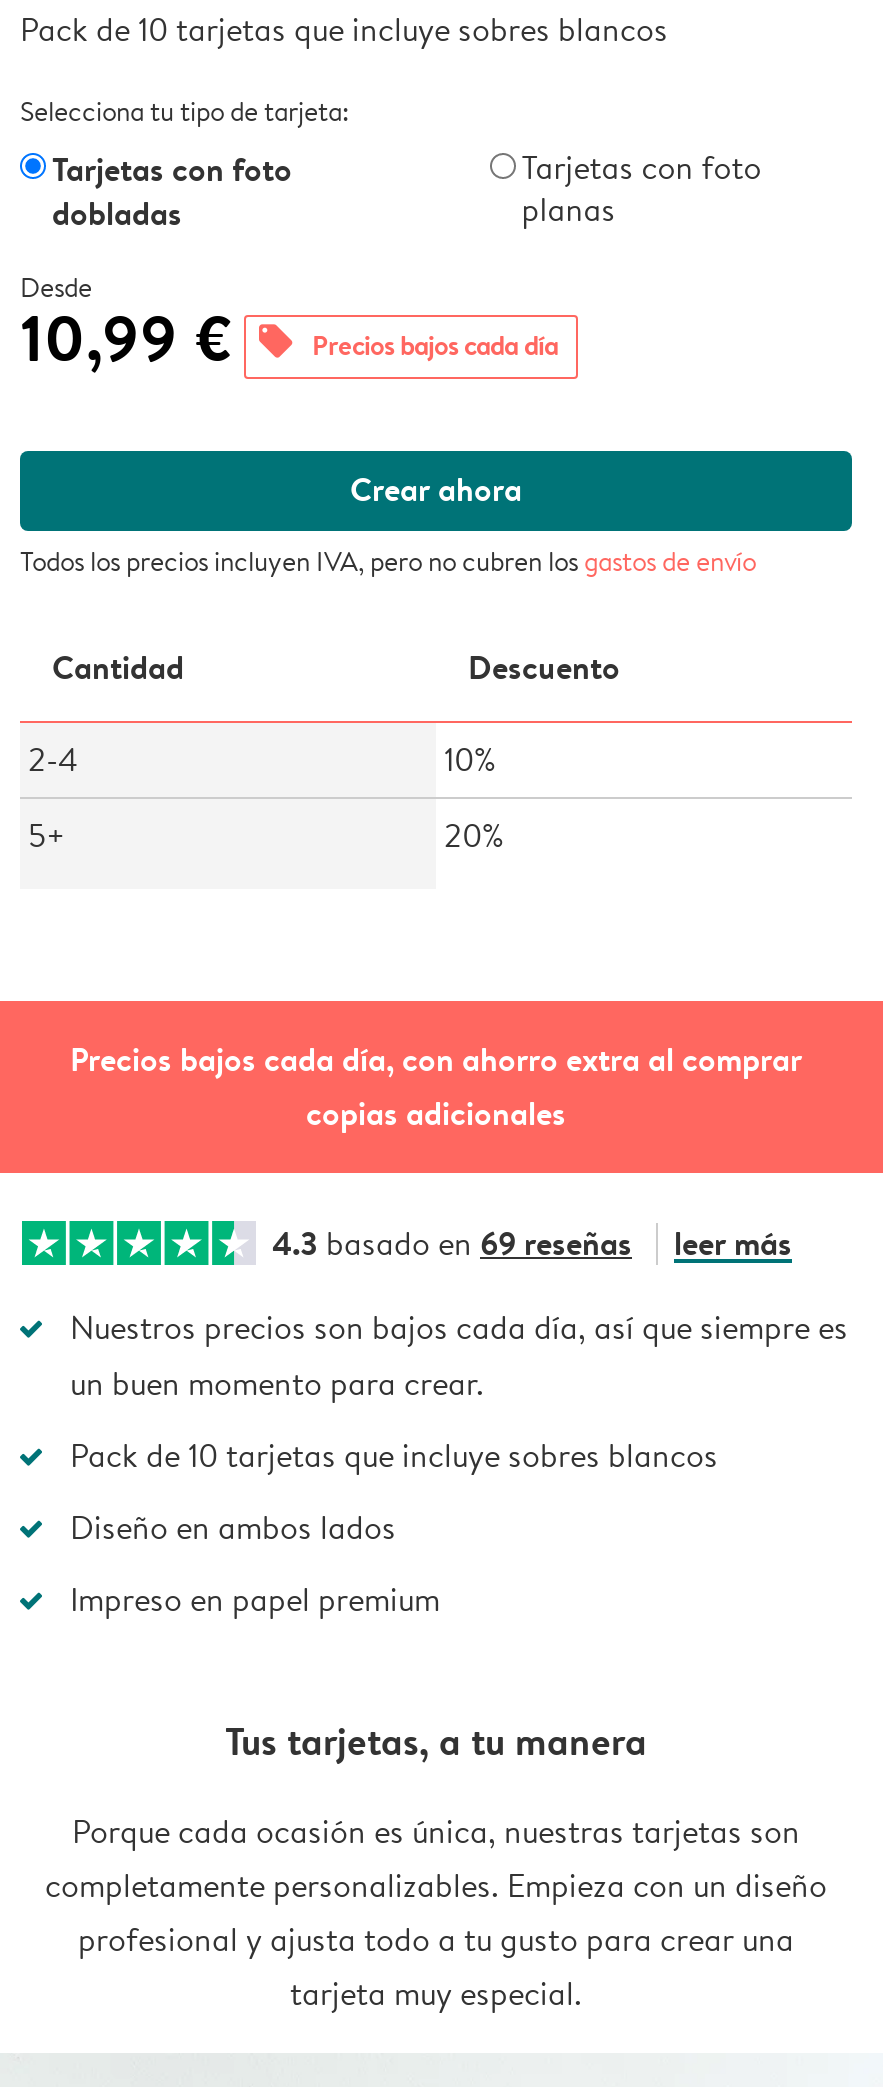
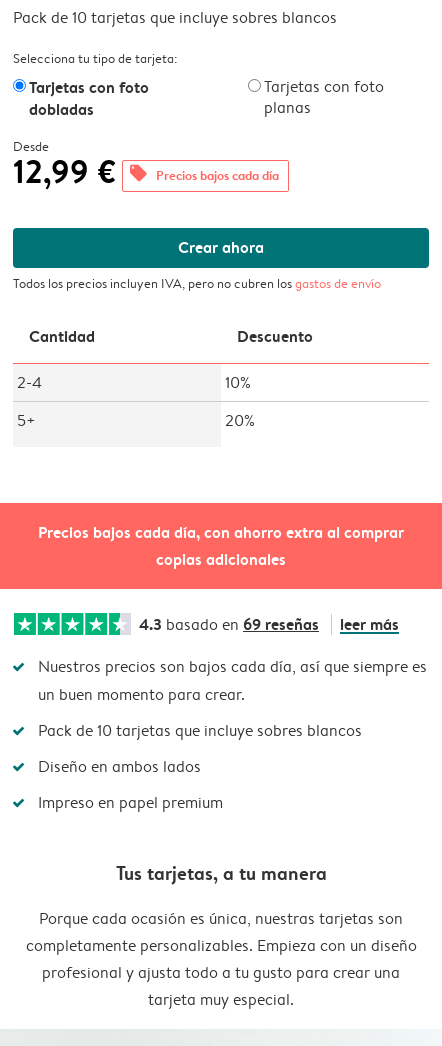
- 10,99 €
+ 12,99 €
